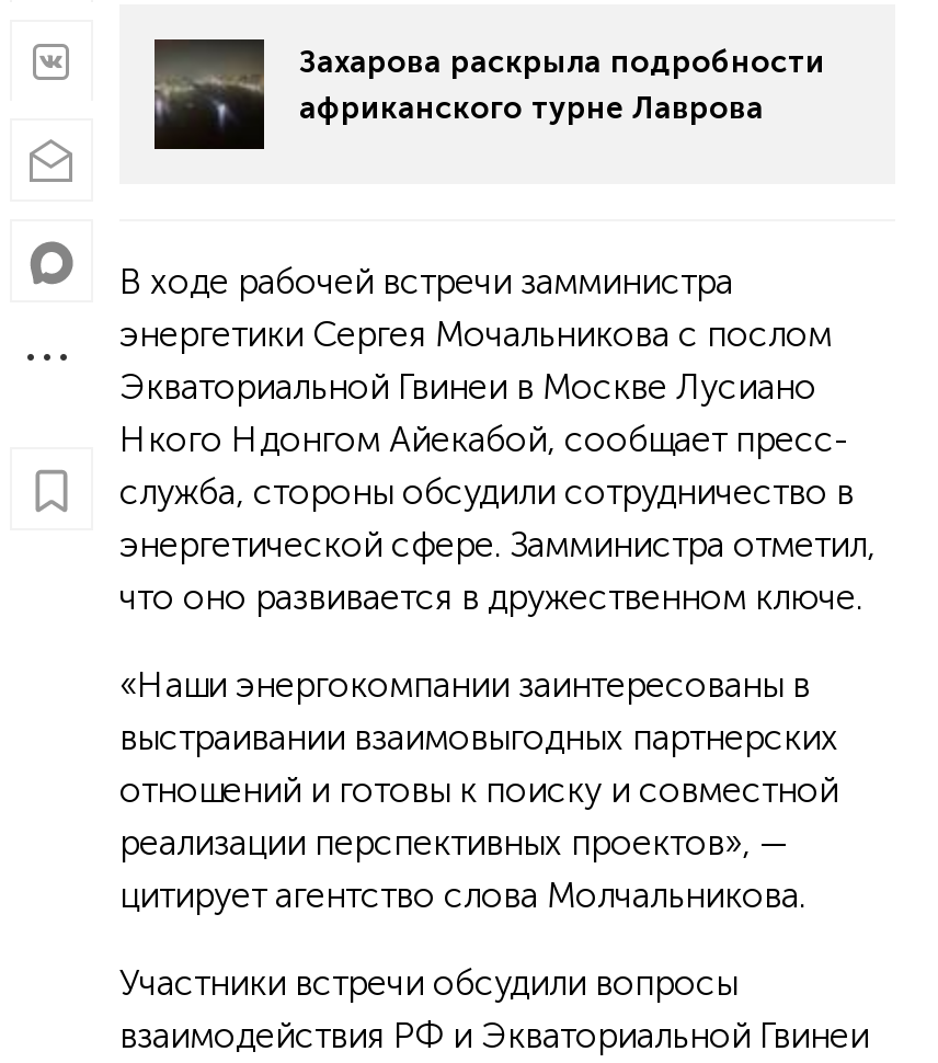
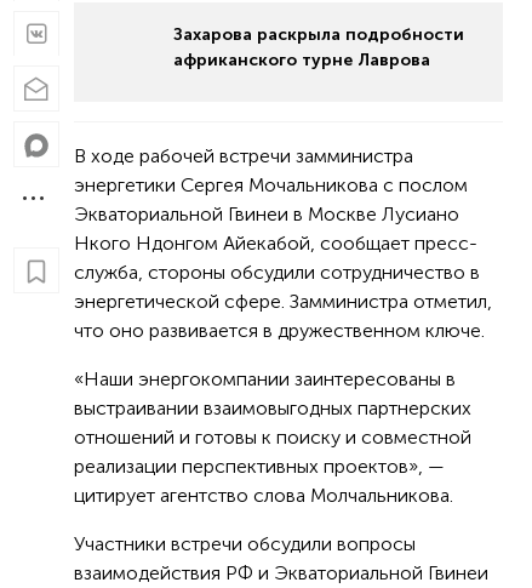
- [image]
